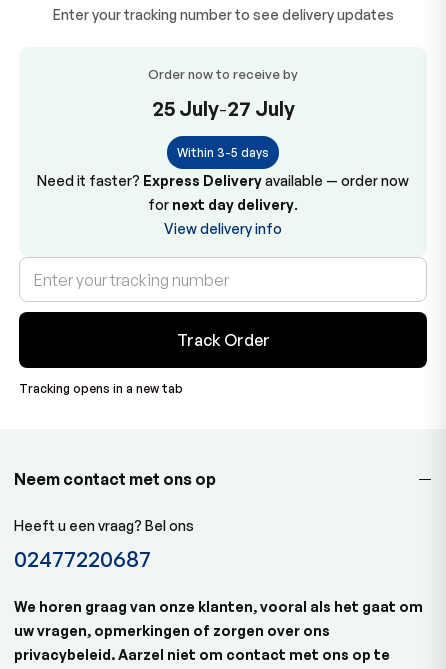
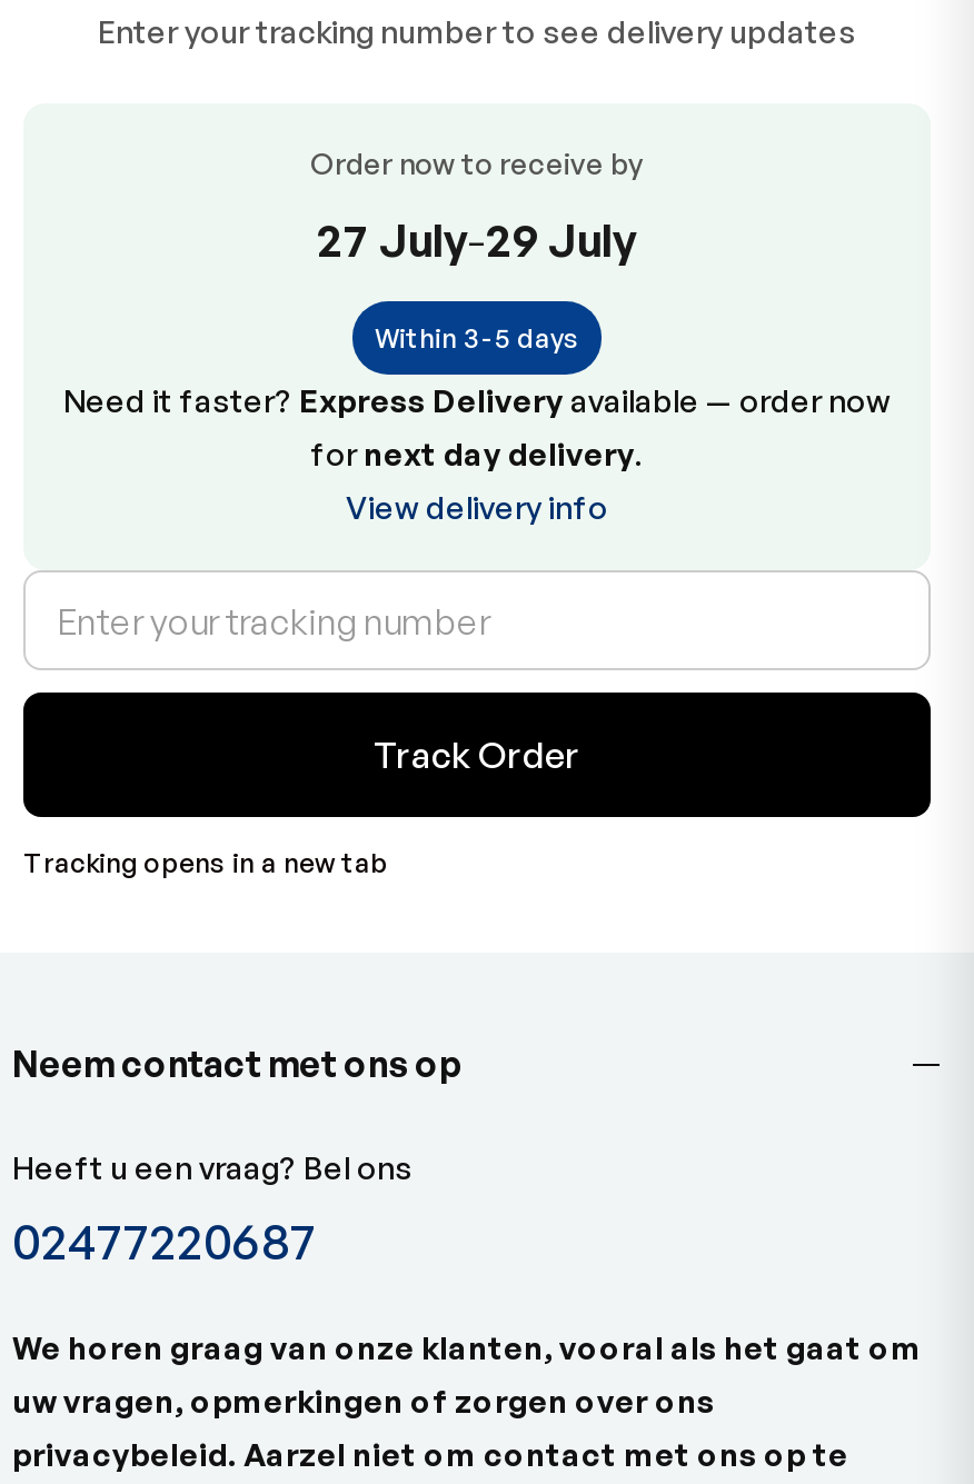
- 25 July-27 July
+ 27 July-29 July
